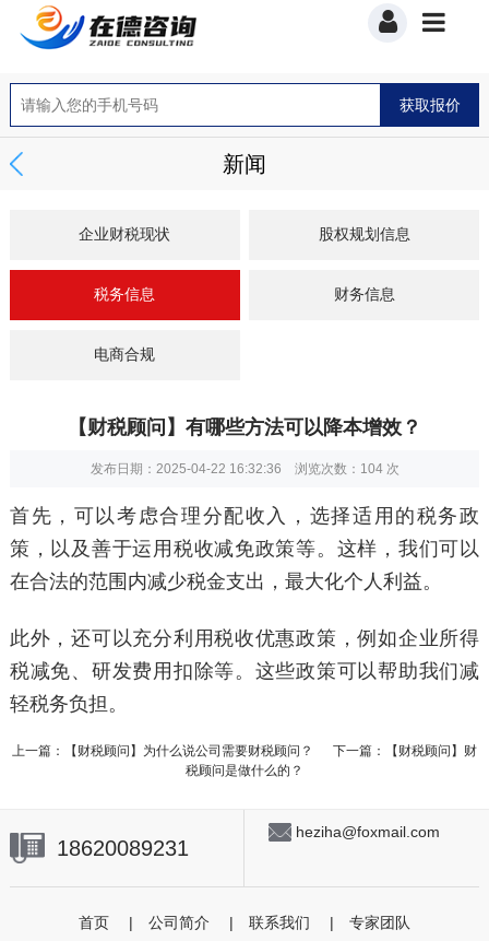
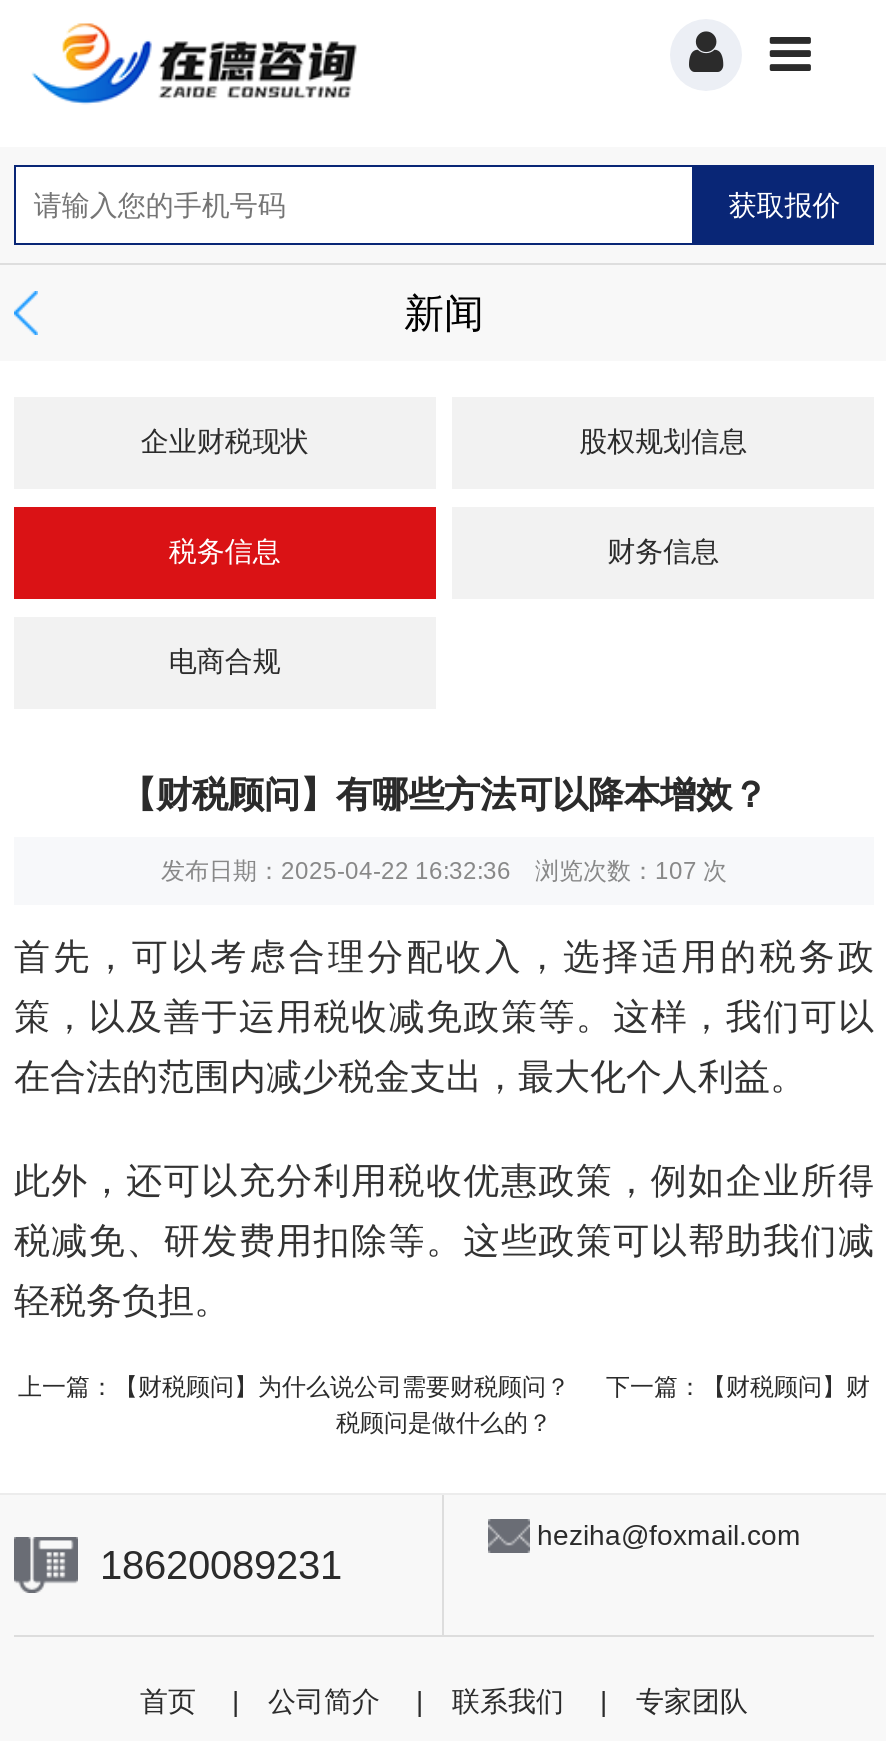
- 发布日期：2025-04-22 16:32:36 浏览次数：104 次
+ 发布日期：2025-04-22 16:32:36 浏览次数：107 次
